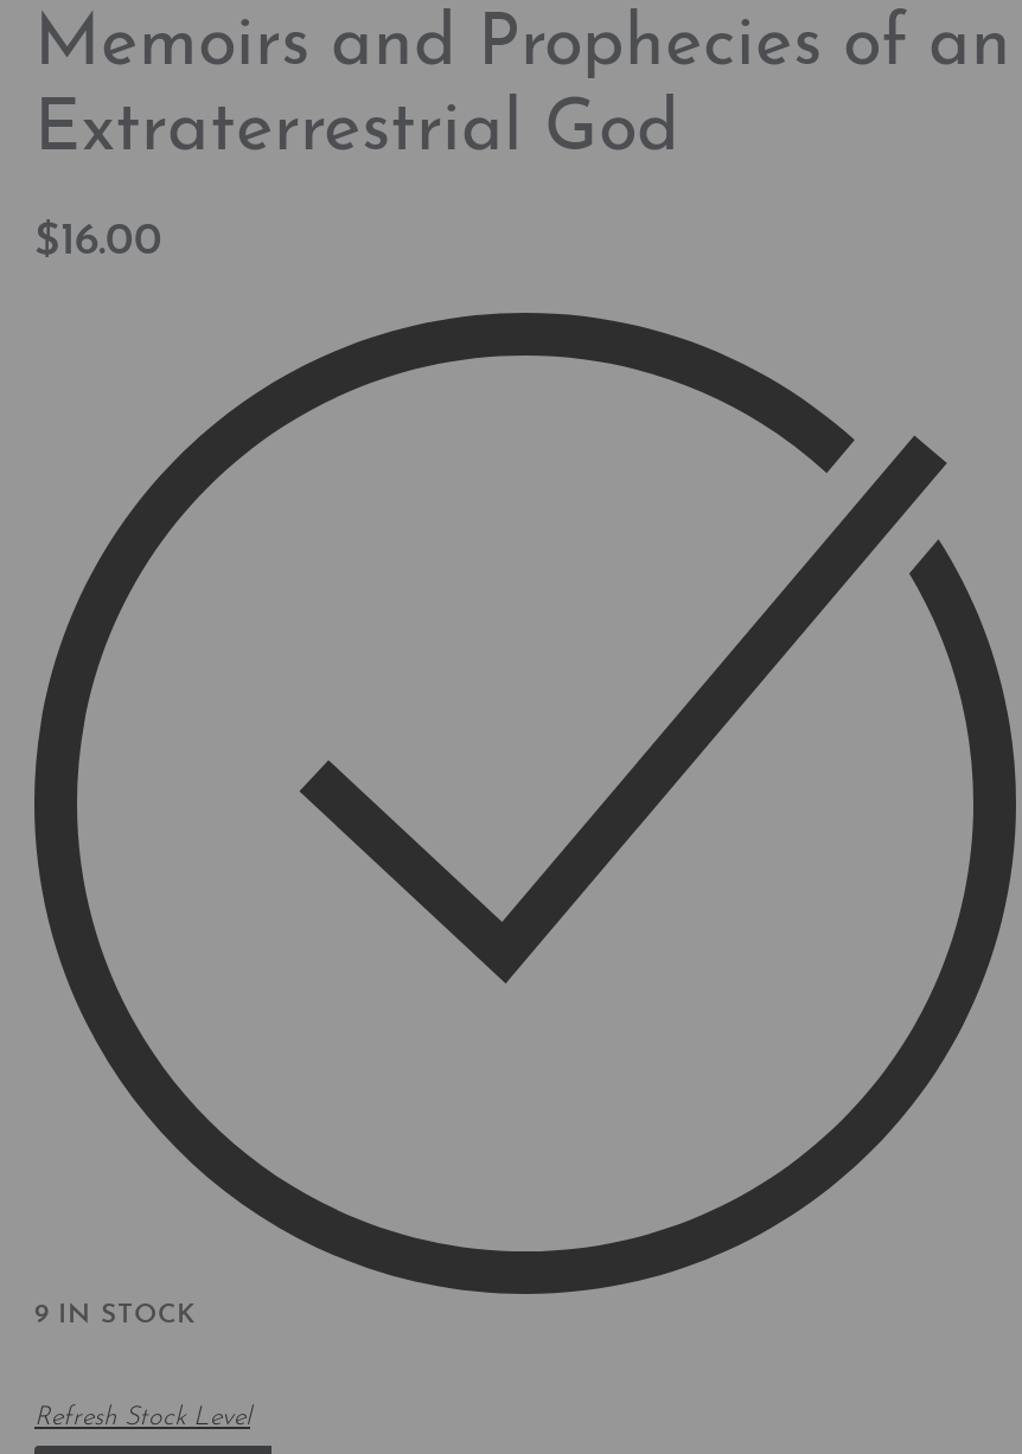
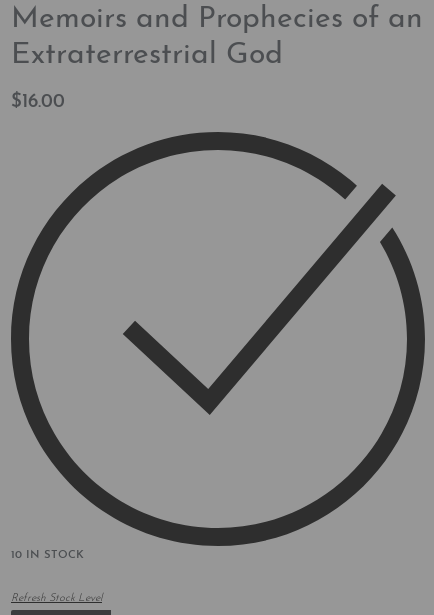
- 9 IN STOCK
+ 10 IN STOCK
